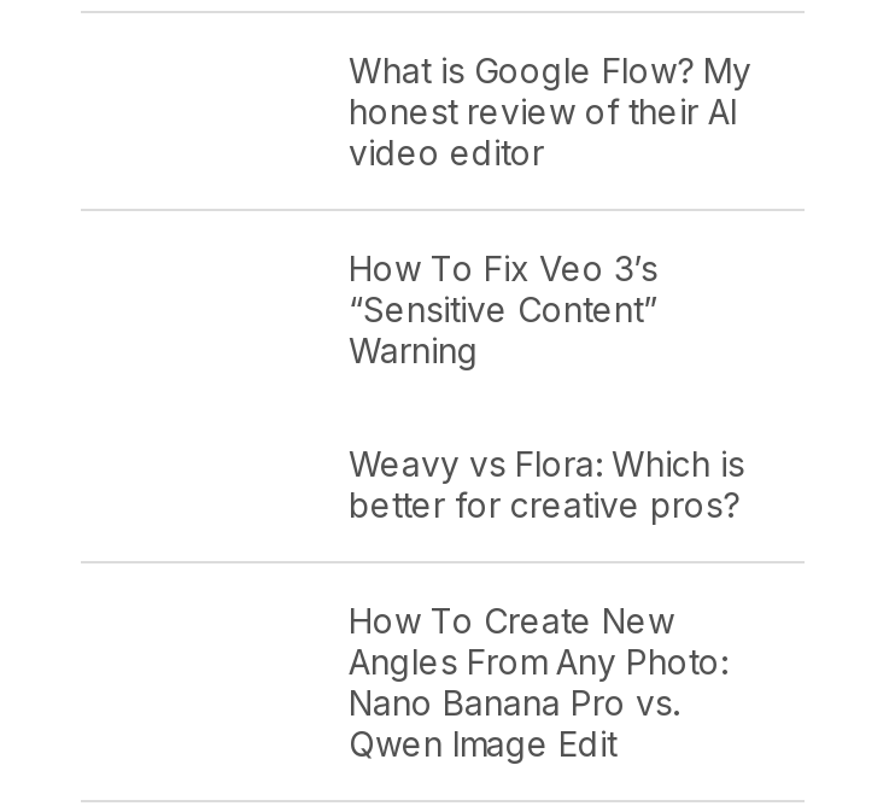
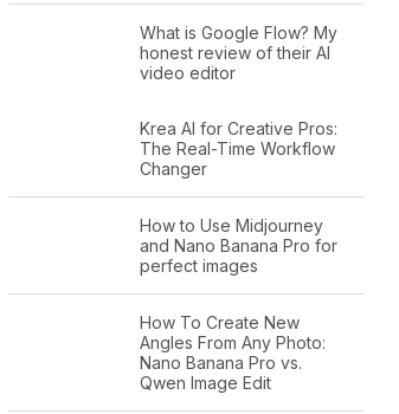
- How To Fix Veo 3’s
- “Sensitive Content”
- Warning
+ Krea AI for Creative Pros:
+ The Real-Time Workflow
+ Changer

- Weavy vs Flora: Which is
- better for creative pros?
+ How to Use Midjourney
+ and Nano Banana Pro for
+ perfect images
